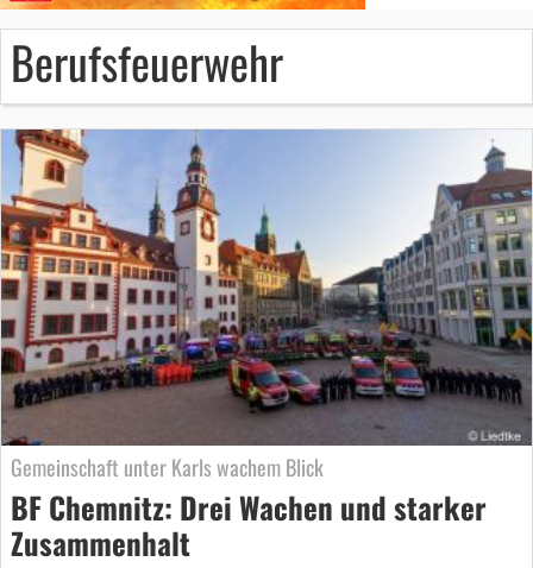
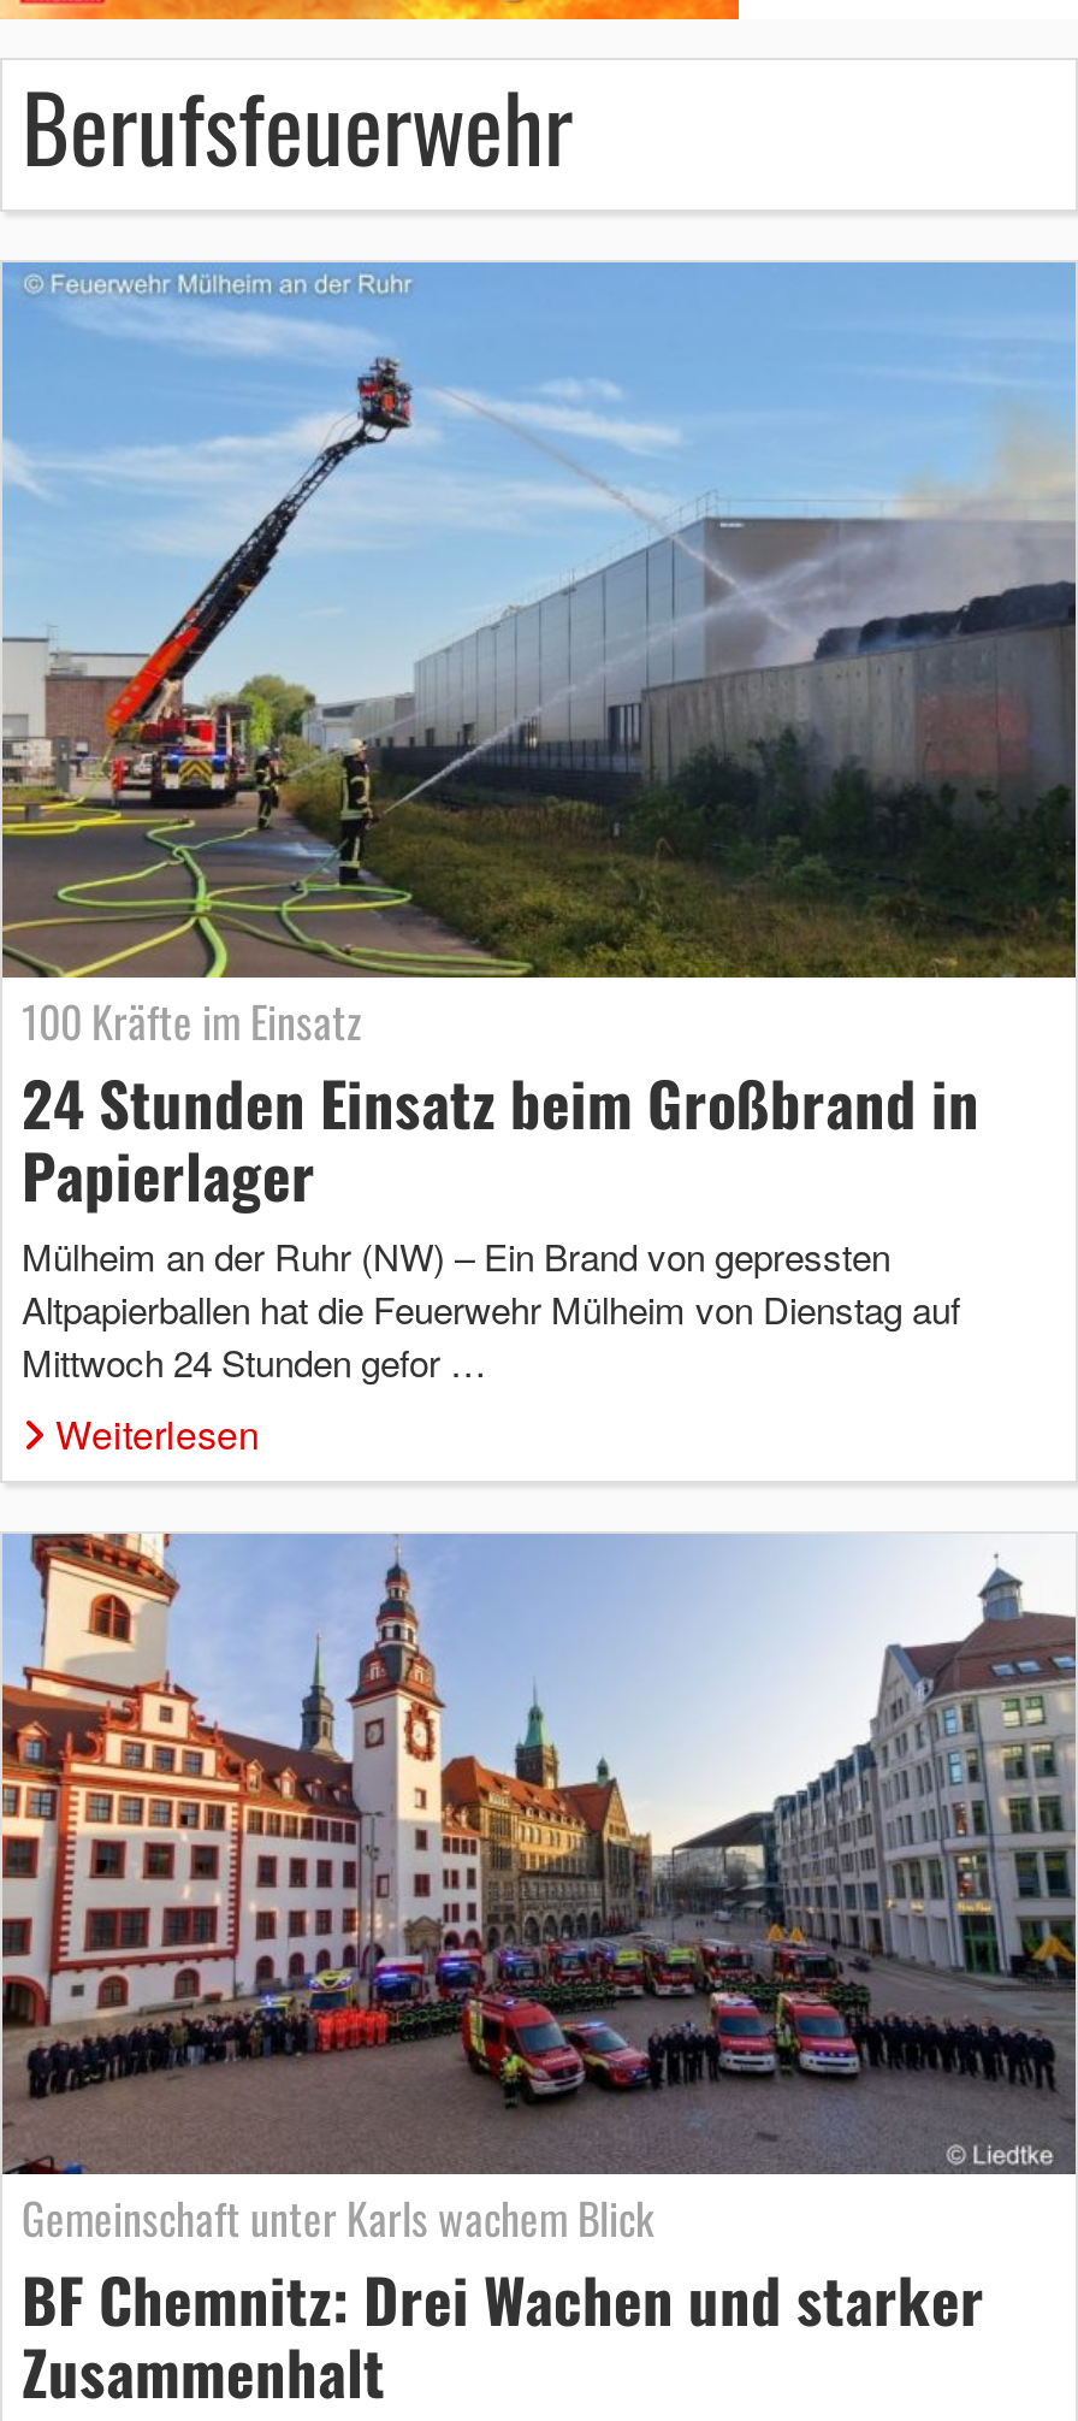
+ [image]
+ 100 Kräfte im Einsatz
+ 24 Stunden Einsatz beim Großbrand in
+ Papierlager
+ Mülheim an der Ruhr (NW) – Ein Brand von gepressten
+ Altpapierballen hat die Feuerwehr Mülheim von Dienstag auf
+ Mittwoch 24 Stunden gefor …
+ Weiterlesen
